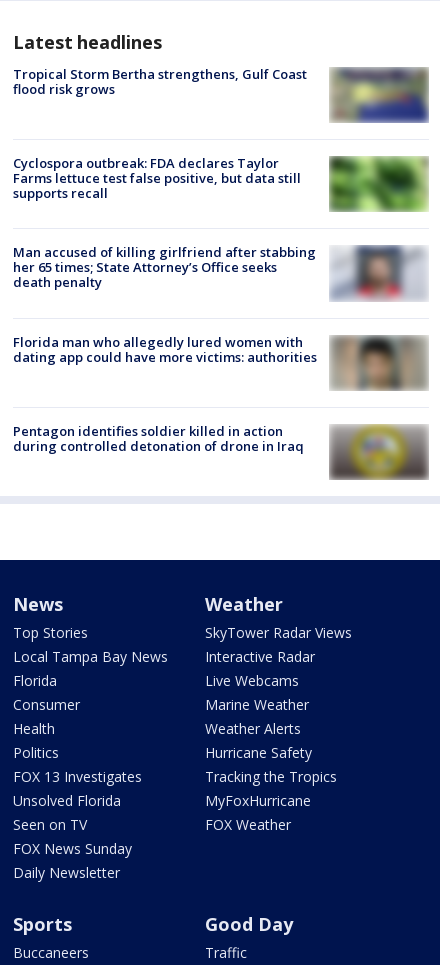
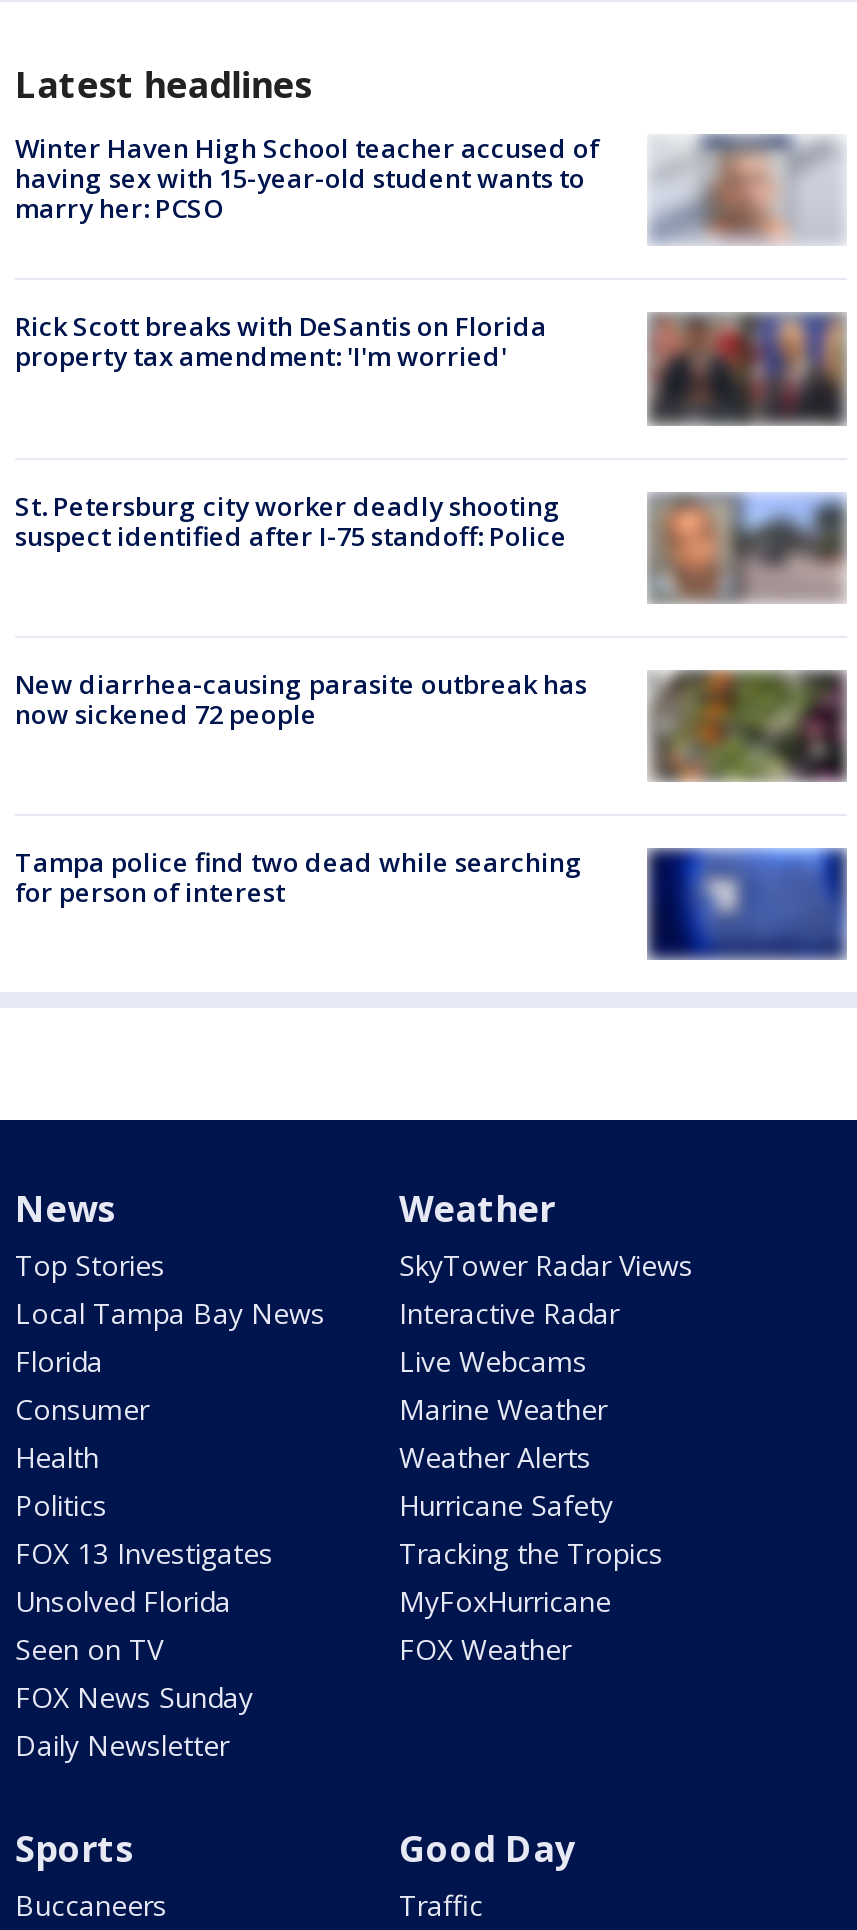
- [image]
- Tropical Storm Bertha strengthens, Gulf Coast
- flood risk grows
+ [image]
+ Winter Haven High School teacher accused of
+ having sex with 15-year-old student wants to
+ marry her: PCSO

- Cyclospora outbreak: FDA declares Taylor
- Farms lettuce test false positive, but data still
- supports recall
+ Rick Scott breaks with DeSantis on Florida
+ property tax amendment: 'I'm worried'

- [image]
+ [image]

- [image]
- Man accused of killing girlfriend after stabbing
- her 65 times; State Attorney’s Office seeks
- death penalty
+ [image]
+ St. Petersburg city worker deadly shooting
+ suspect identified after I-75 standoff: Police

- [image]
- Florida man who allegedly lured women with
- dating app could have more victims: authorities
+ [image]
+ New diarrhea-causing parasite outbreak has
+ now sickened 72 people

- [image]
- Pentagon identifies soldier killed in action
- during controlled detonation of drone in Iraq
+ [image]
+ Tampa police find two dead while searching
+ for person of interest
